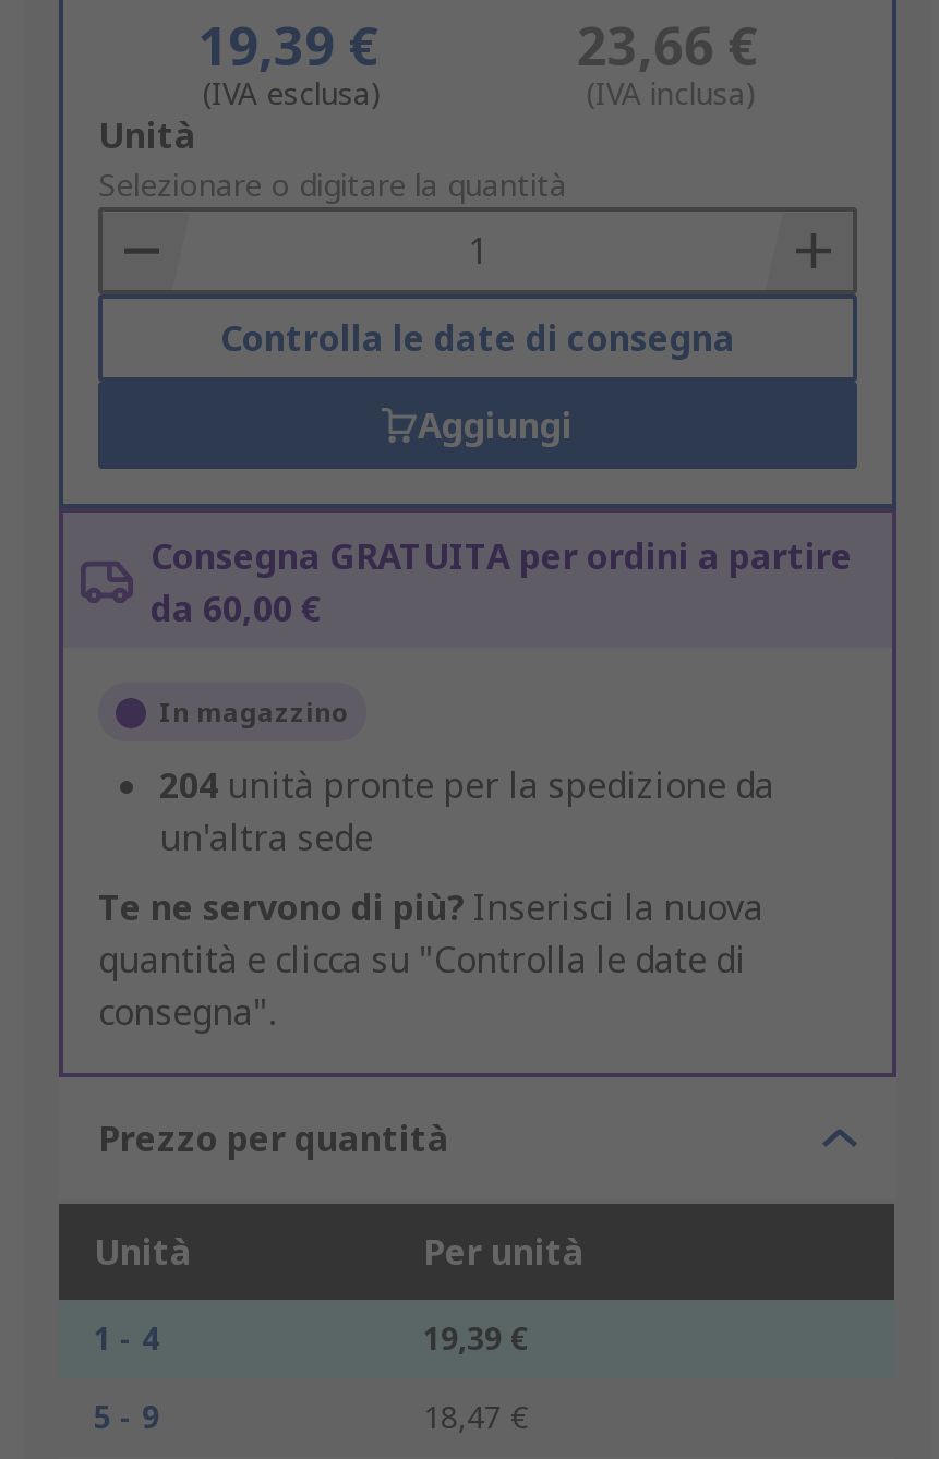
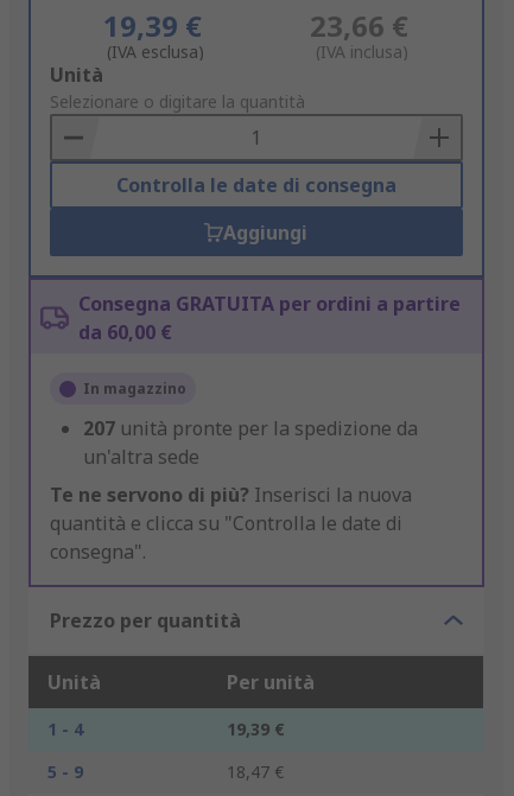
- 204 unità pronte per la spedizione da
+ 207 unità pronte per la spedizione da
